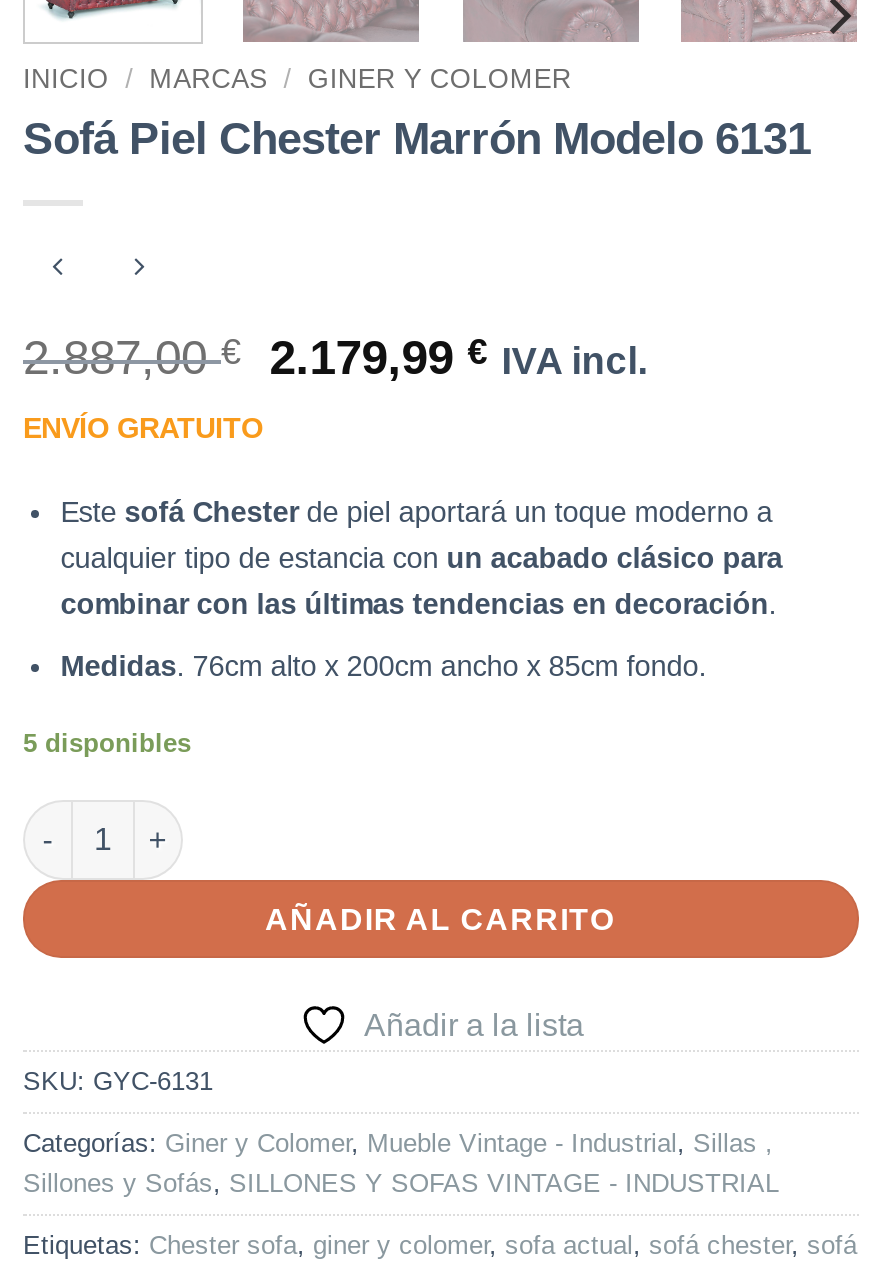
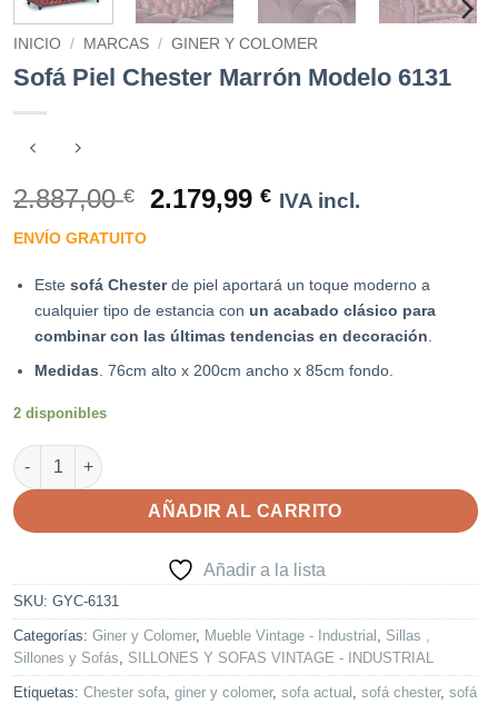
- 5 disponibles
+ 2 disponibles
